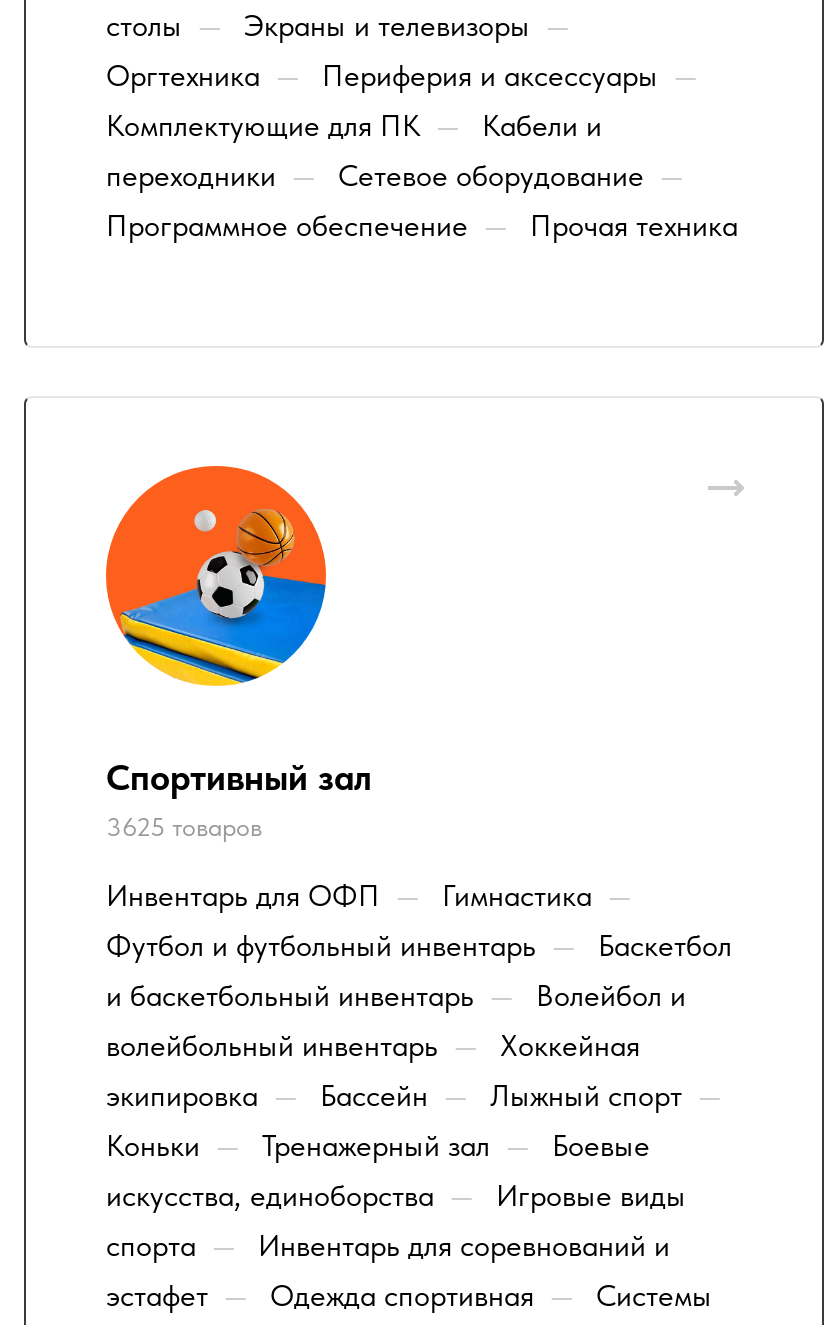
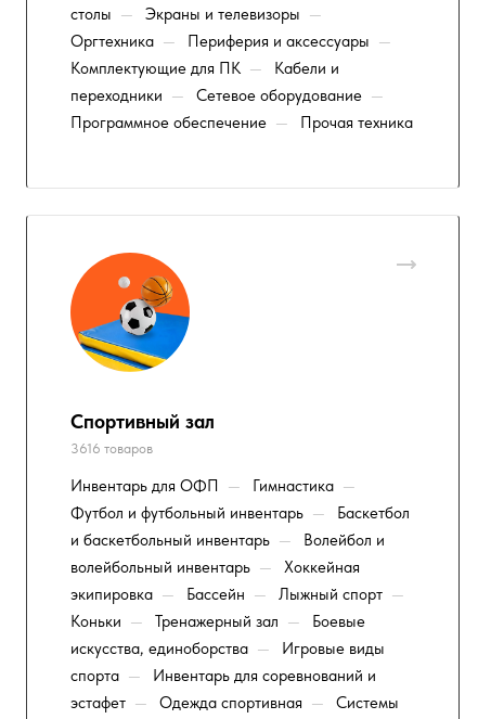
- 3625 товаров
+ 3616 товаров
